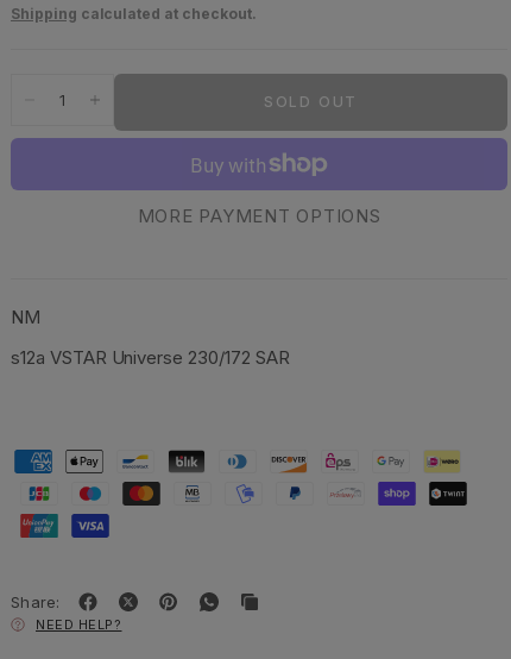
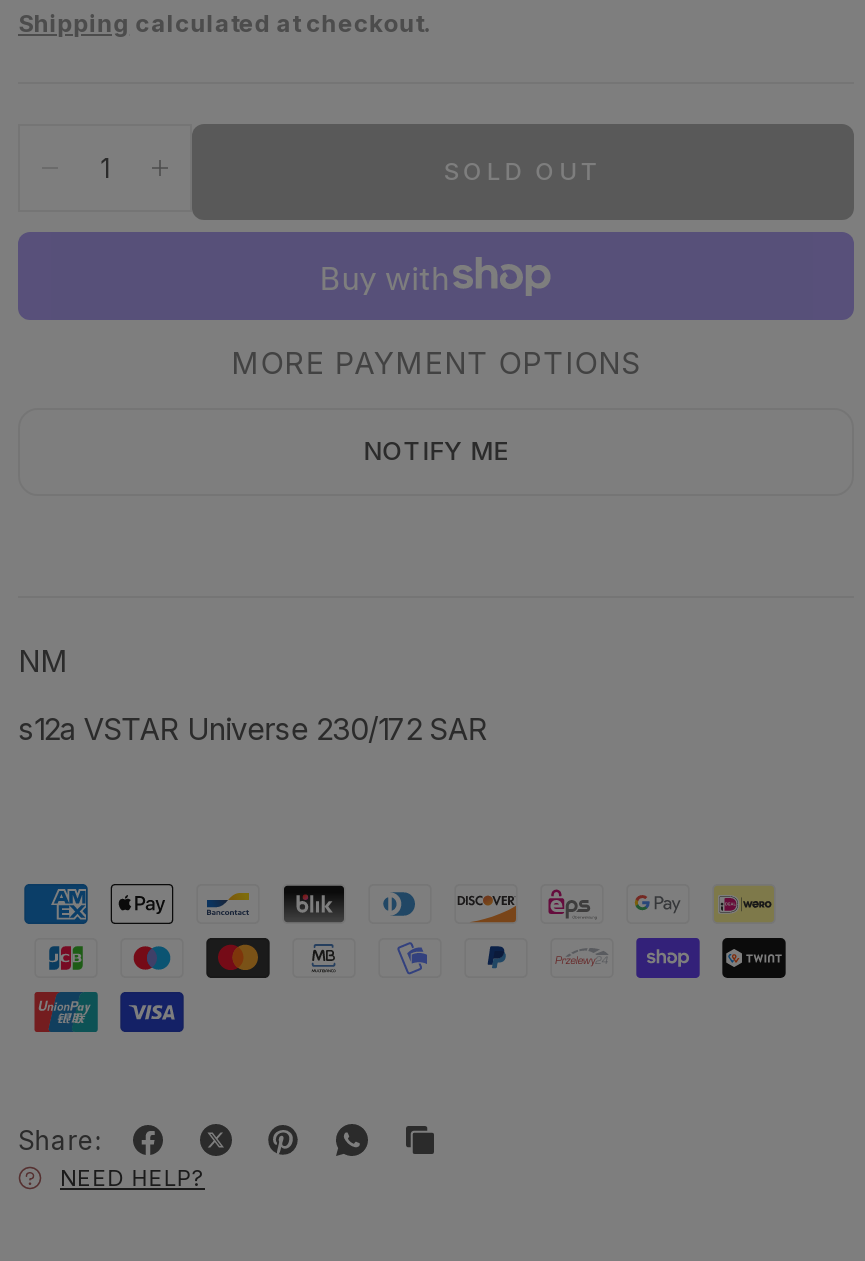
+ NOTIFY ME
